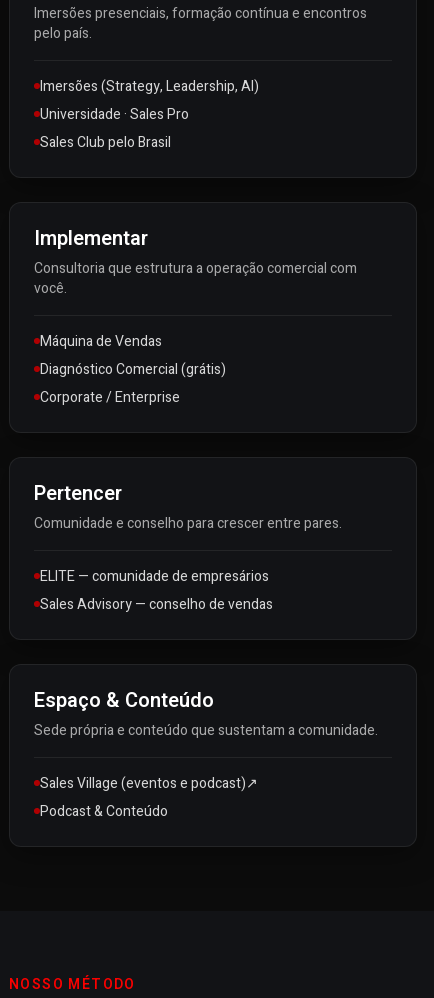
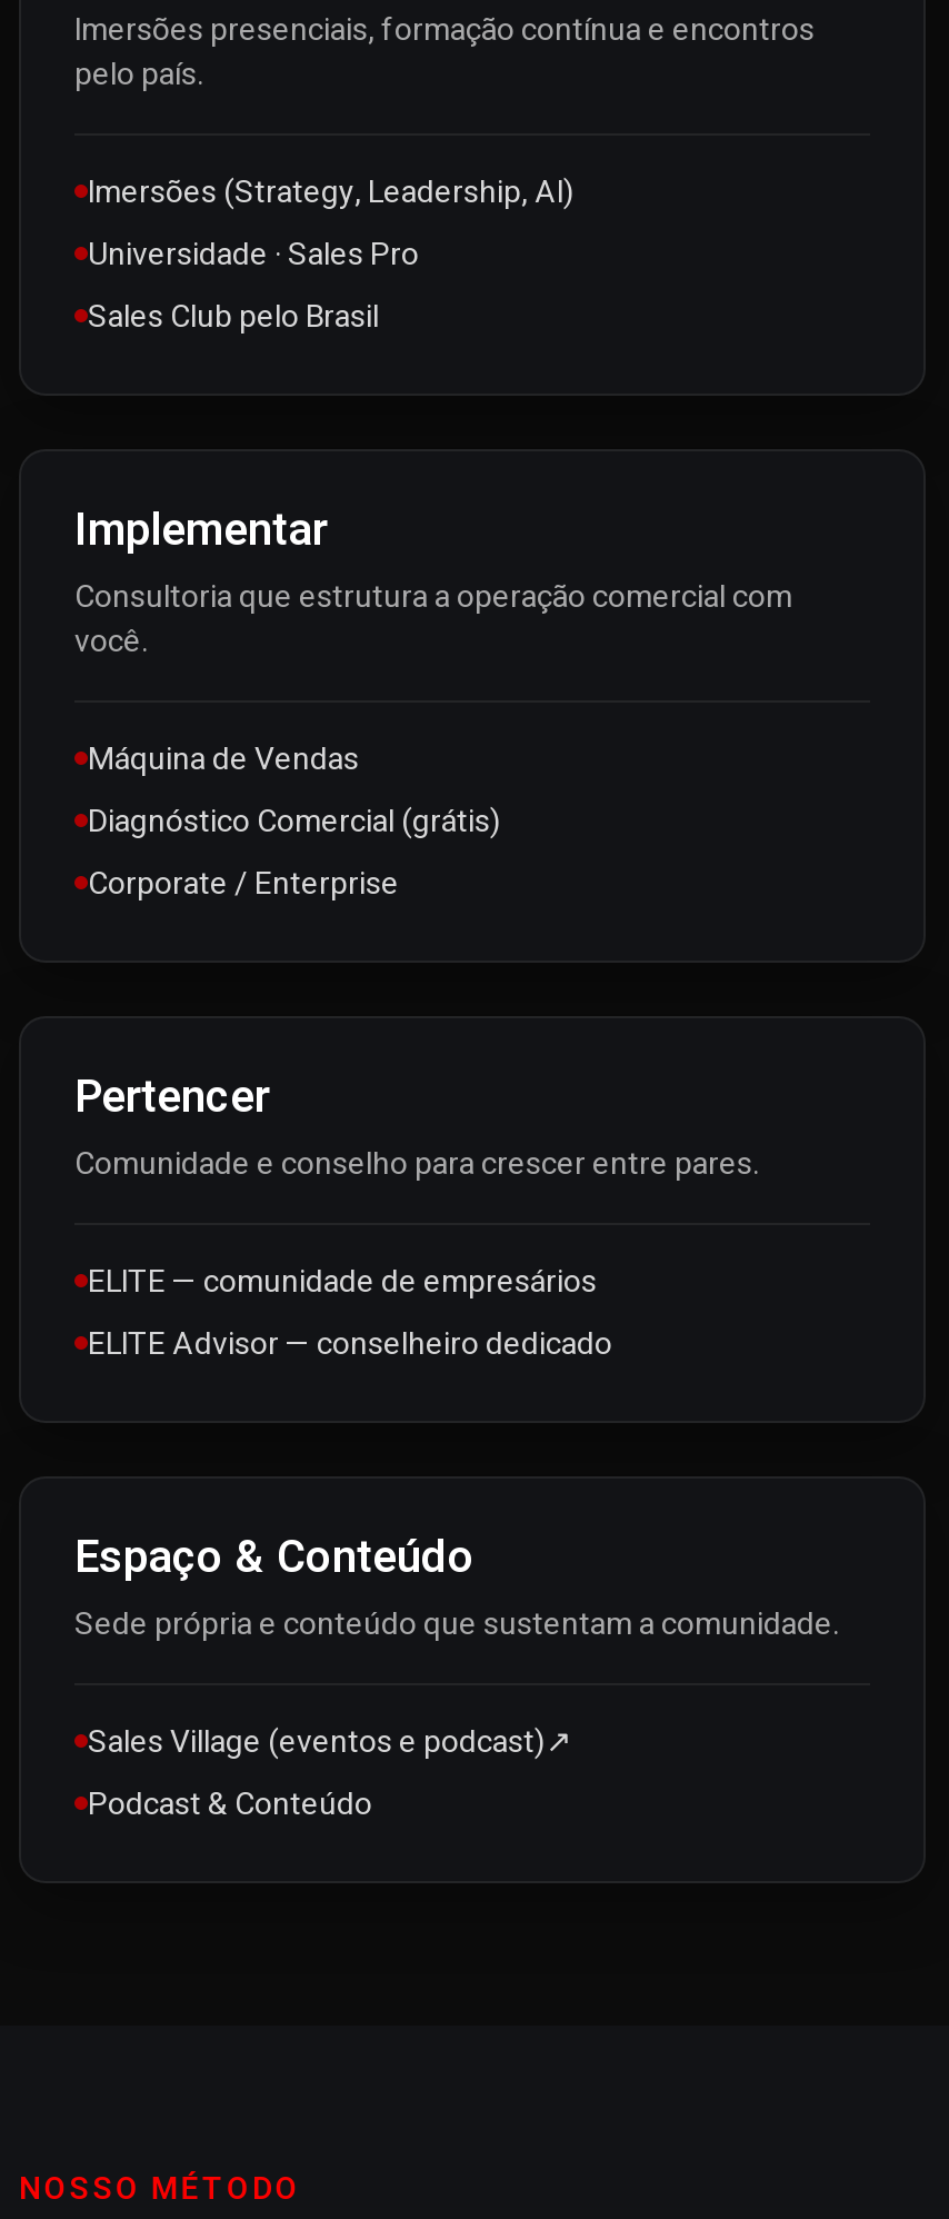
- Sales Advisory — conselho de vendas
+ ELITE Advisor — conselheiro dedicado
